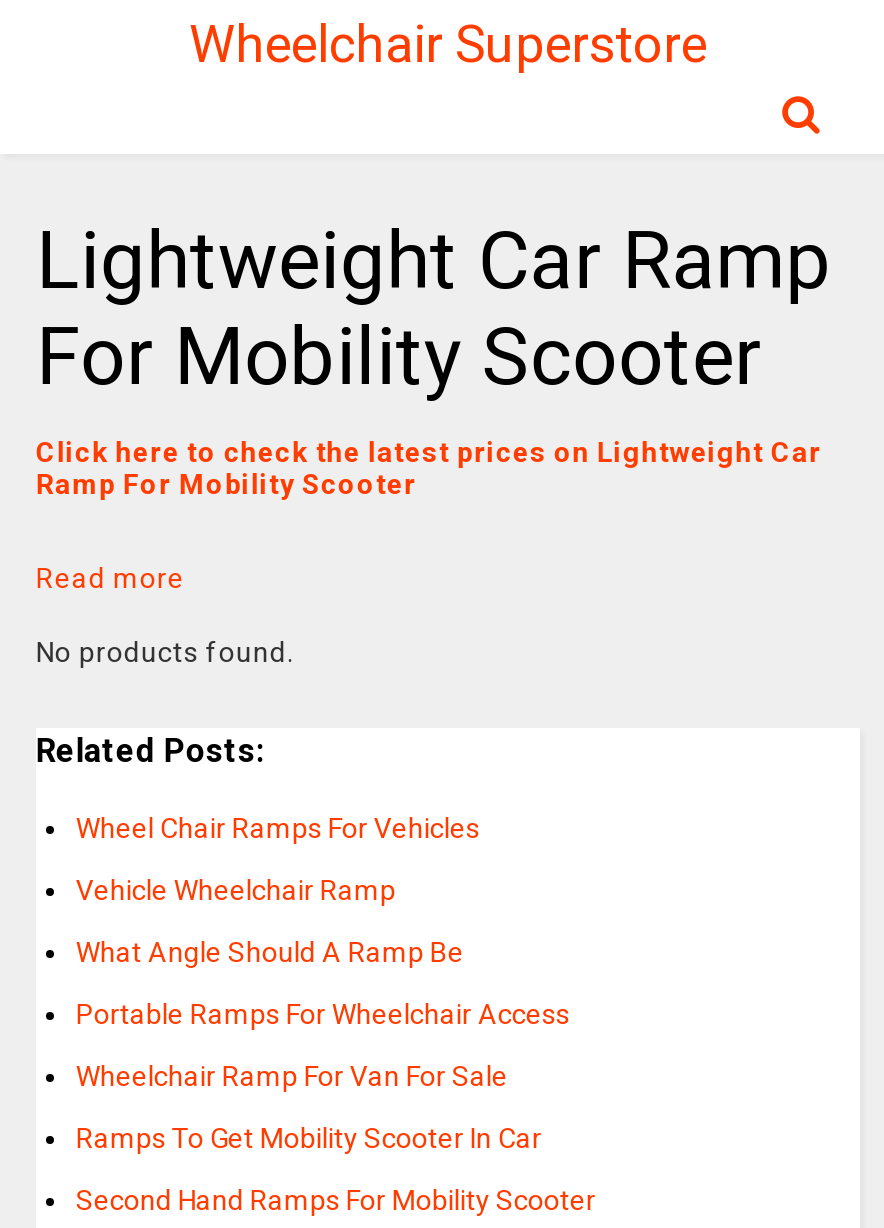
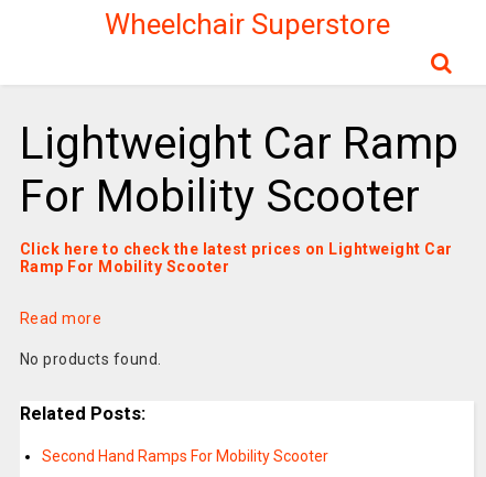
- Wheel Chair Ramps For Vehicles
- Vehicle Wheelchair Ramp
- What Angle Should A Ramp Be
- Portable Ramps For Wheelchair Access
- Wheelchair Ramp For Van For Sale
- Ramps To Get Mobility Scooter In Car
